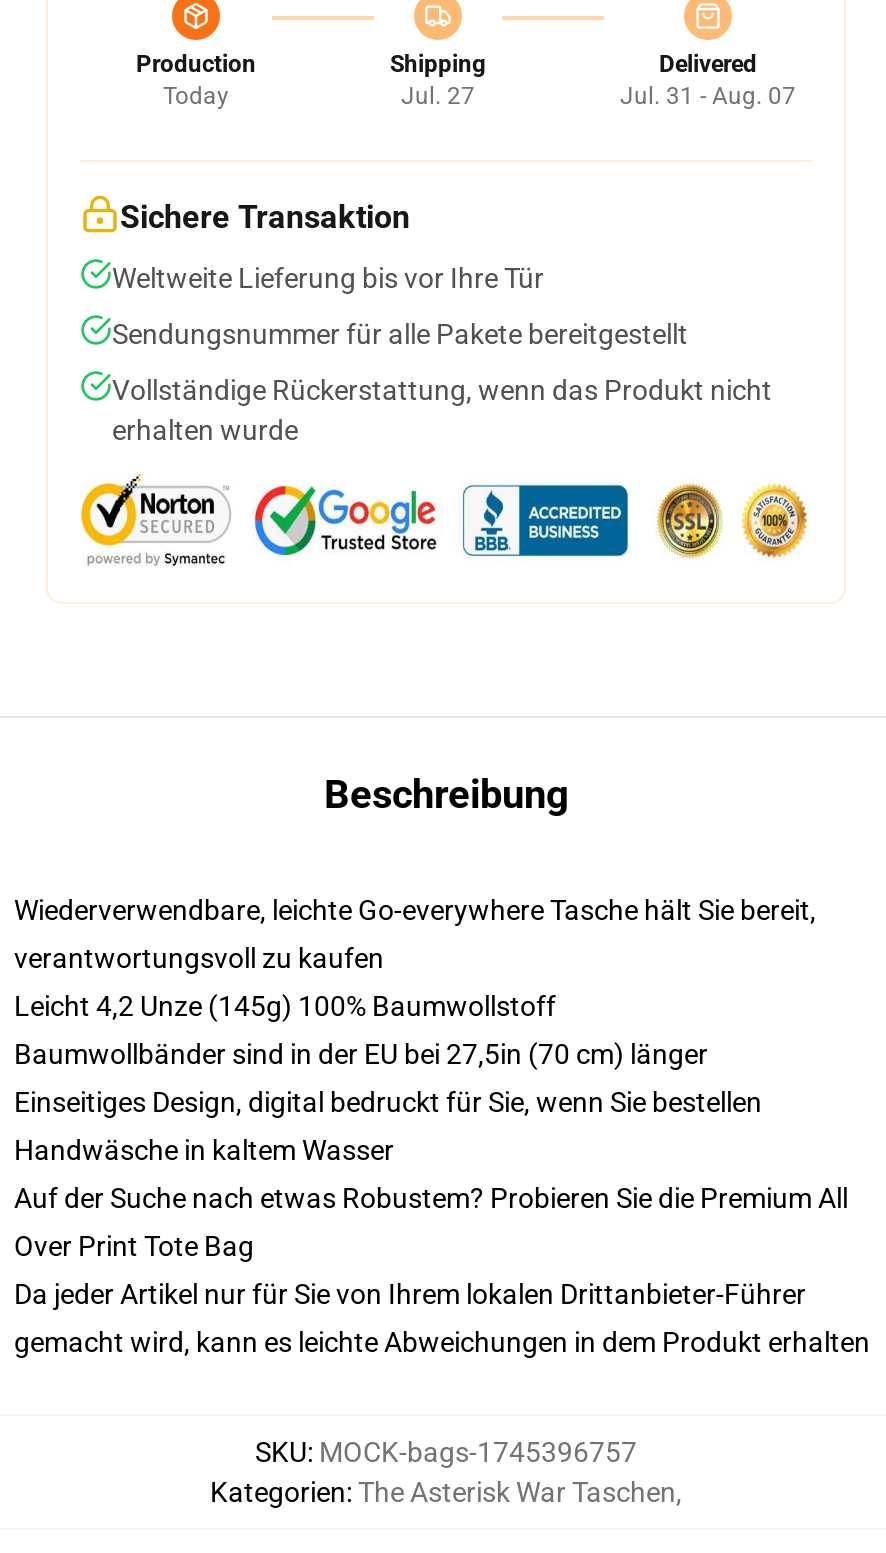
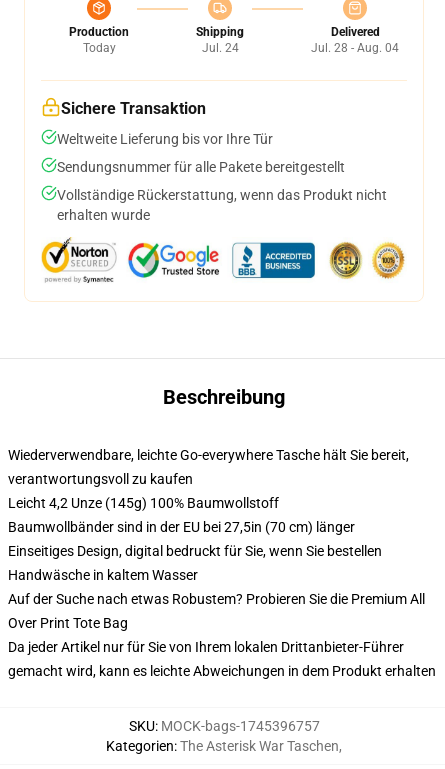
- Jul. 27
+ Jul. 24

- Jul. 31 - Aug. 07
+ Jul. 28 - Aug. 04
